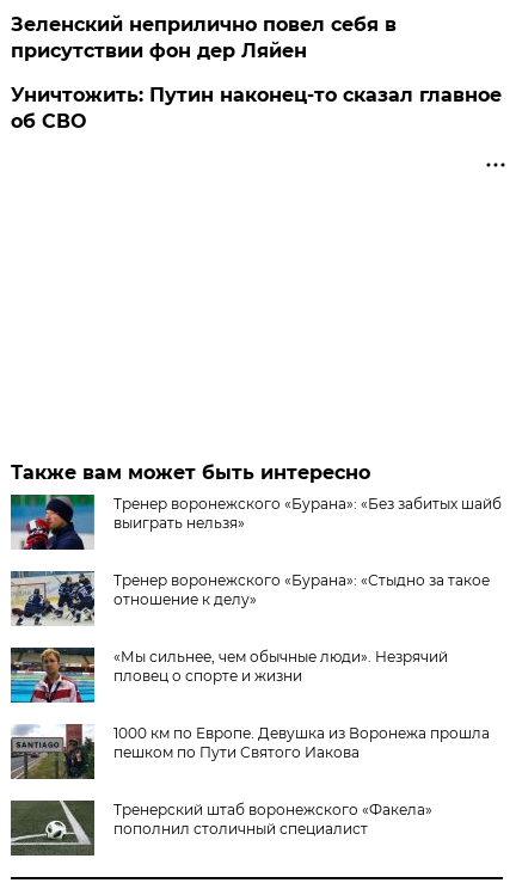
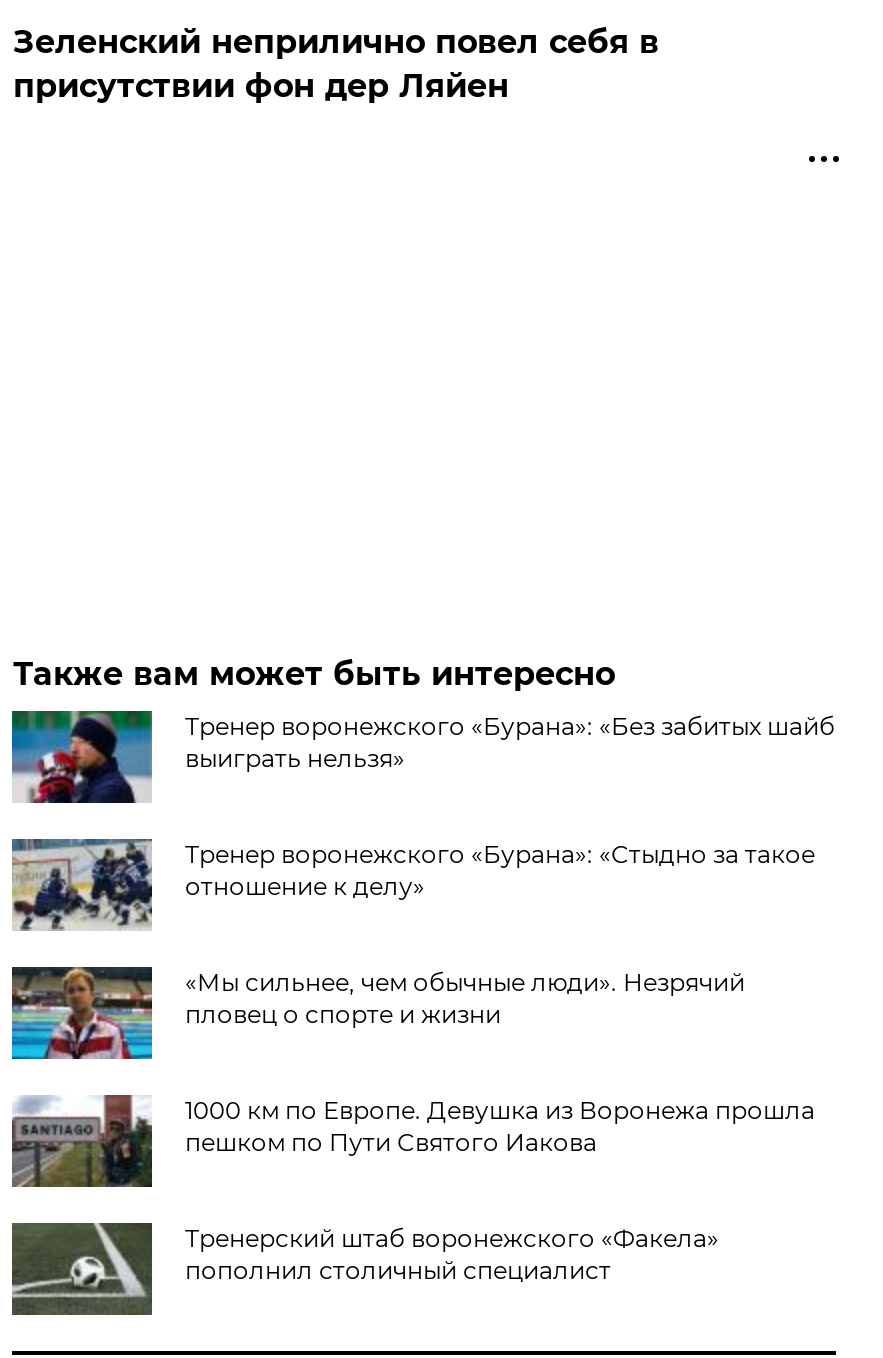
- Уничтожить: Путин наконец-то сказал главное
- об СВО
